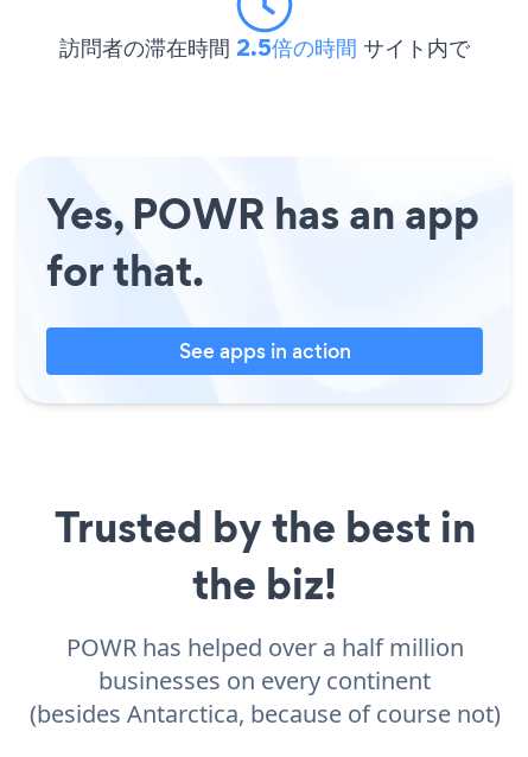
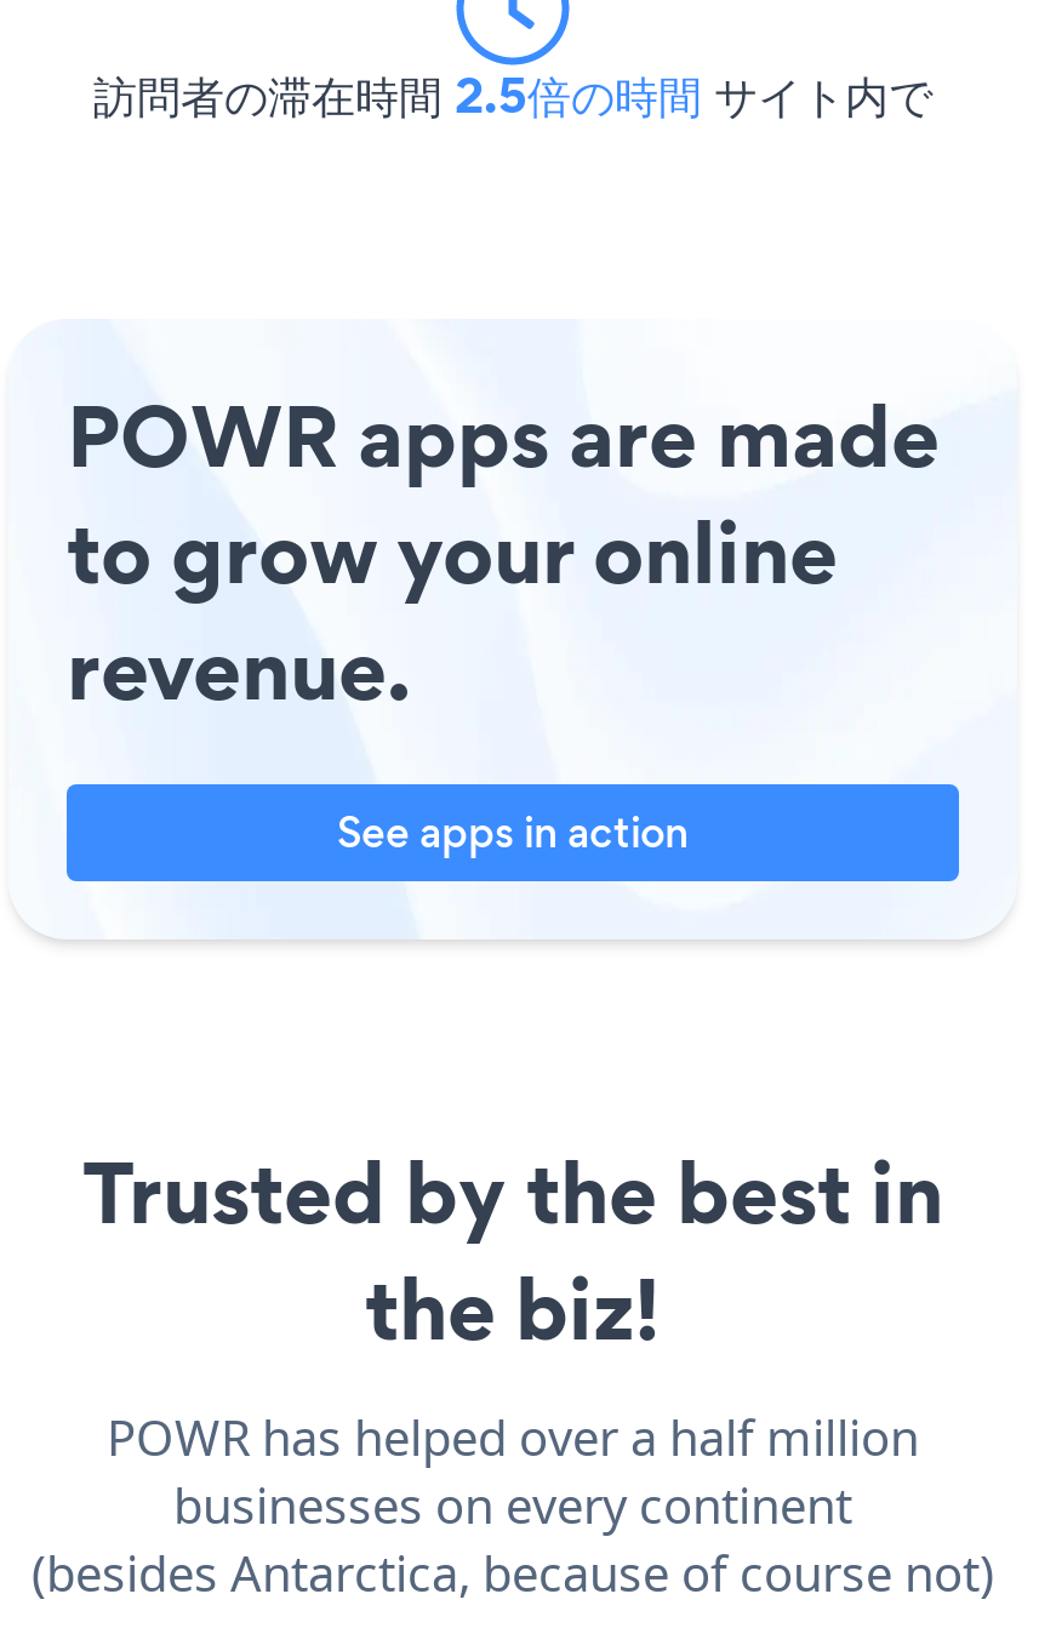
- Yes, POWR has an app
- for that.
+ POWR apps are made
+ to grow your online
+ revenue.
